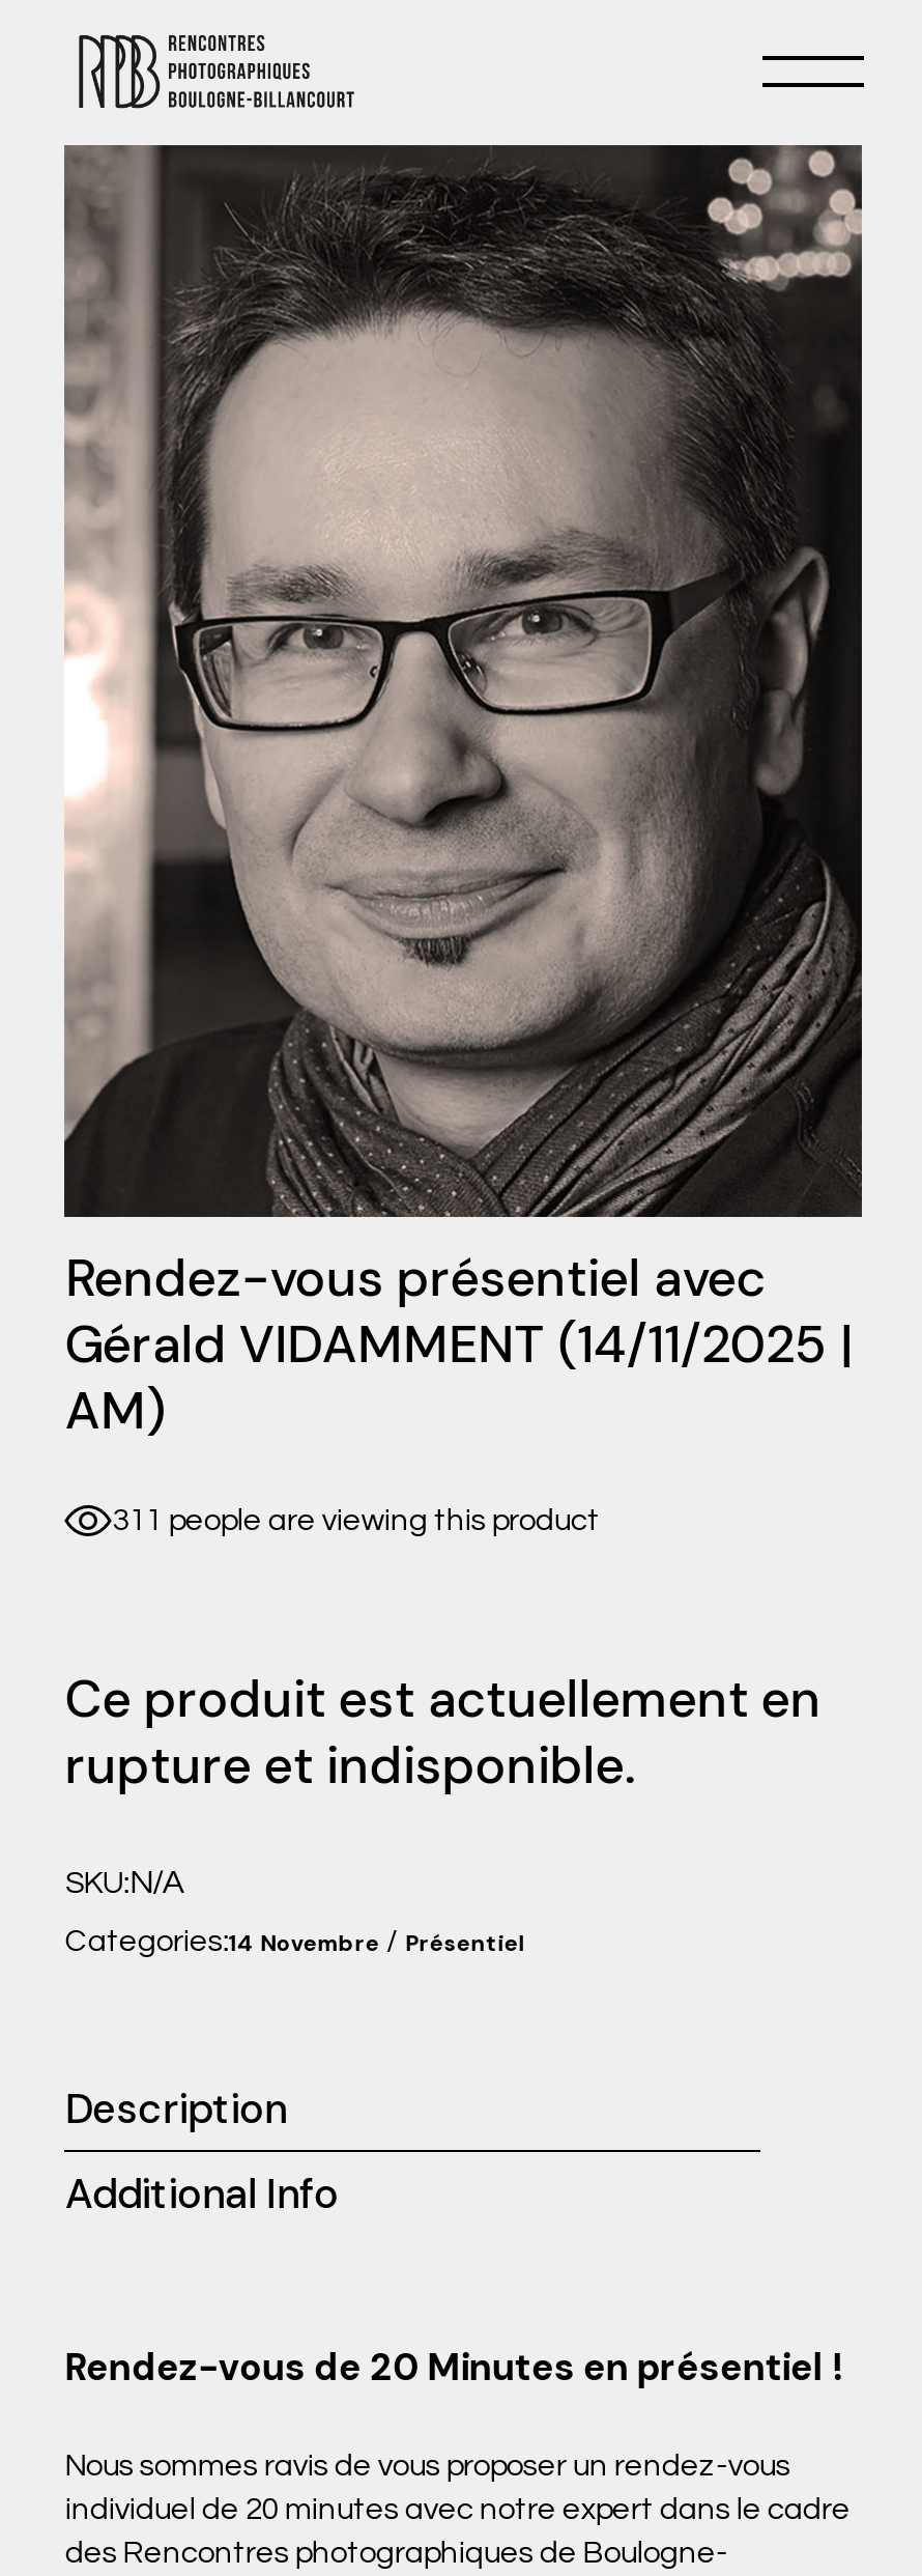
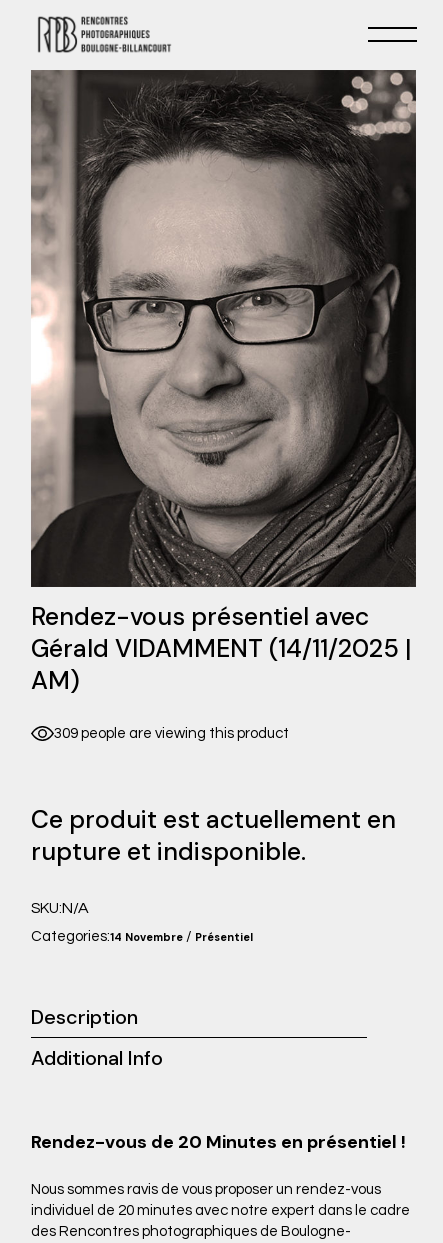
- 311 people are viewing this product
+ 309 people are viewing this product
